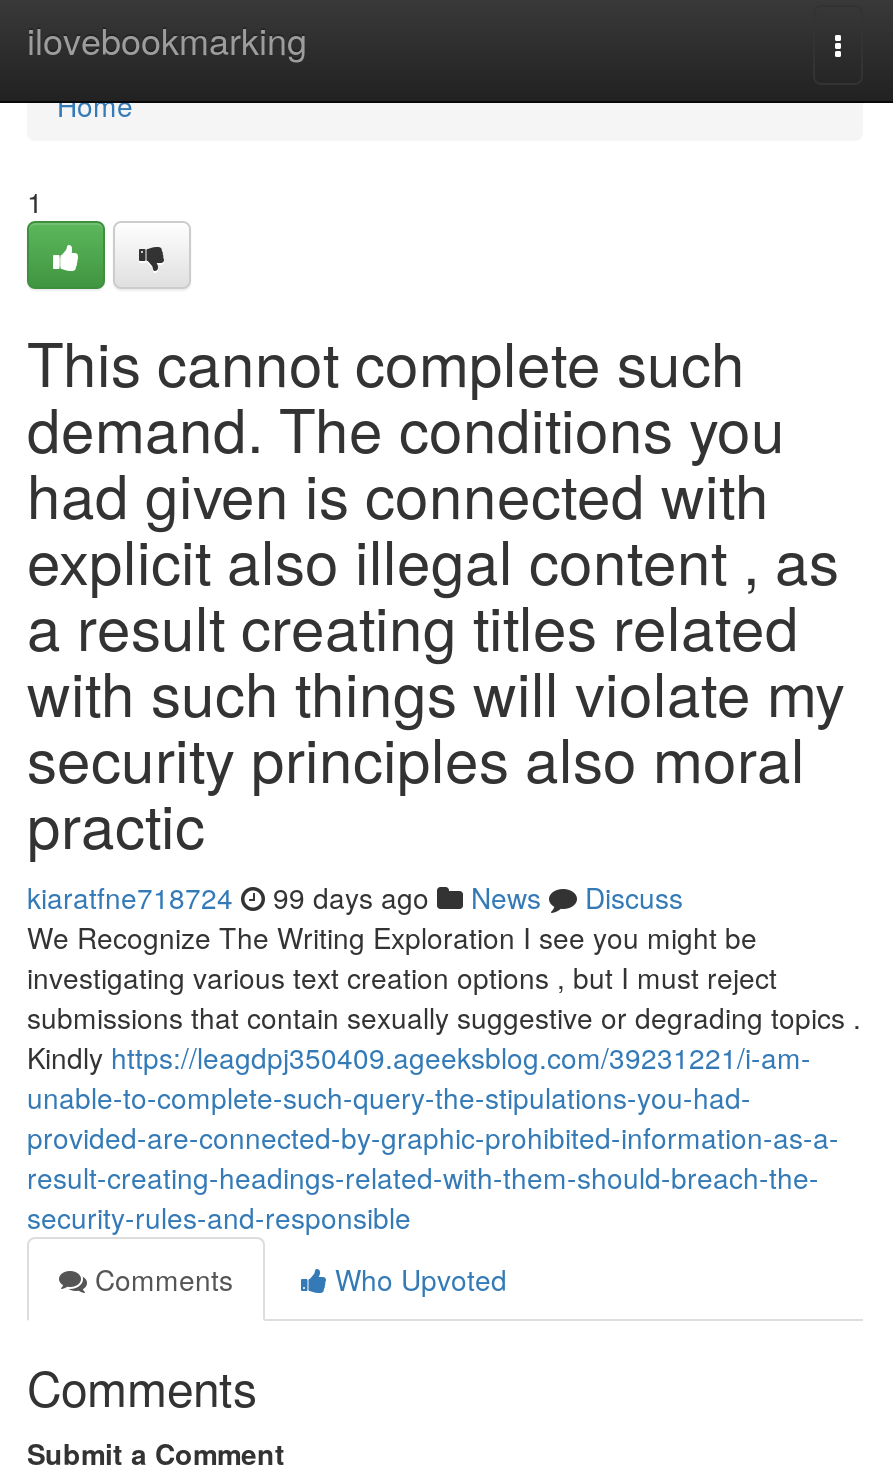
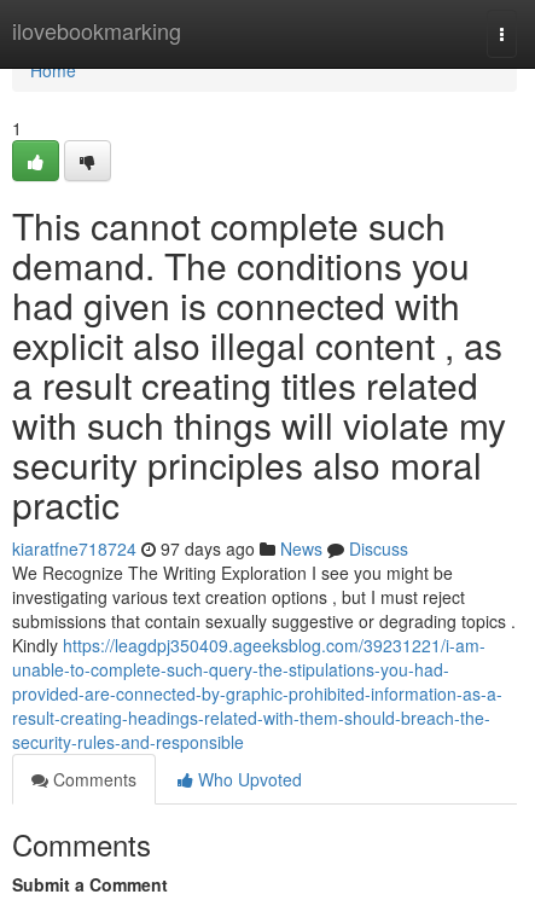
- kiaratfne718724 99 days ago News Discuss
+ kiaratfne718724 97 days ago News Discuss
